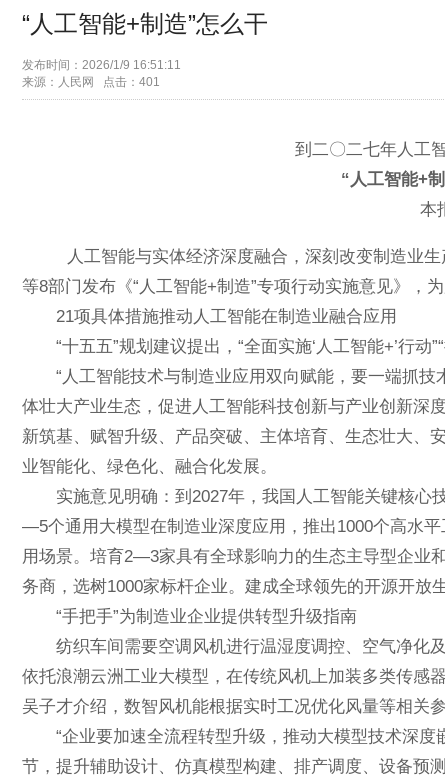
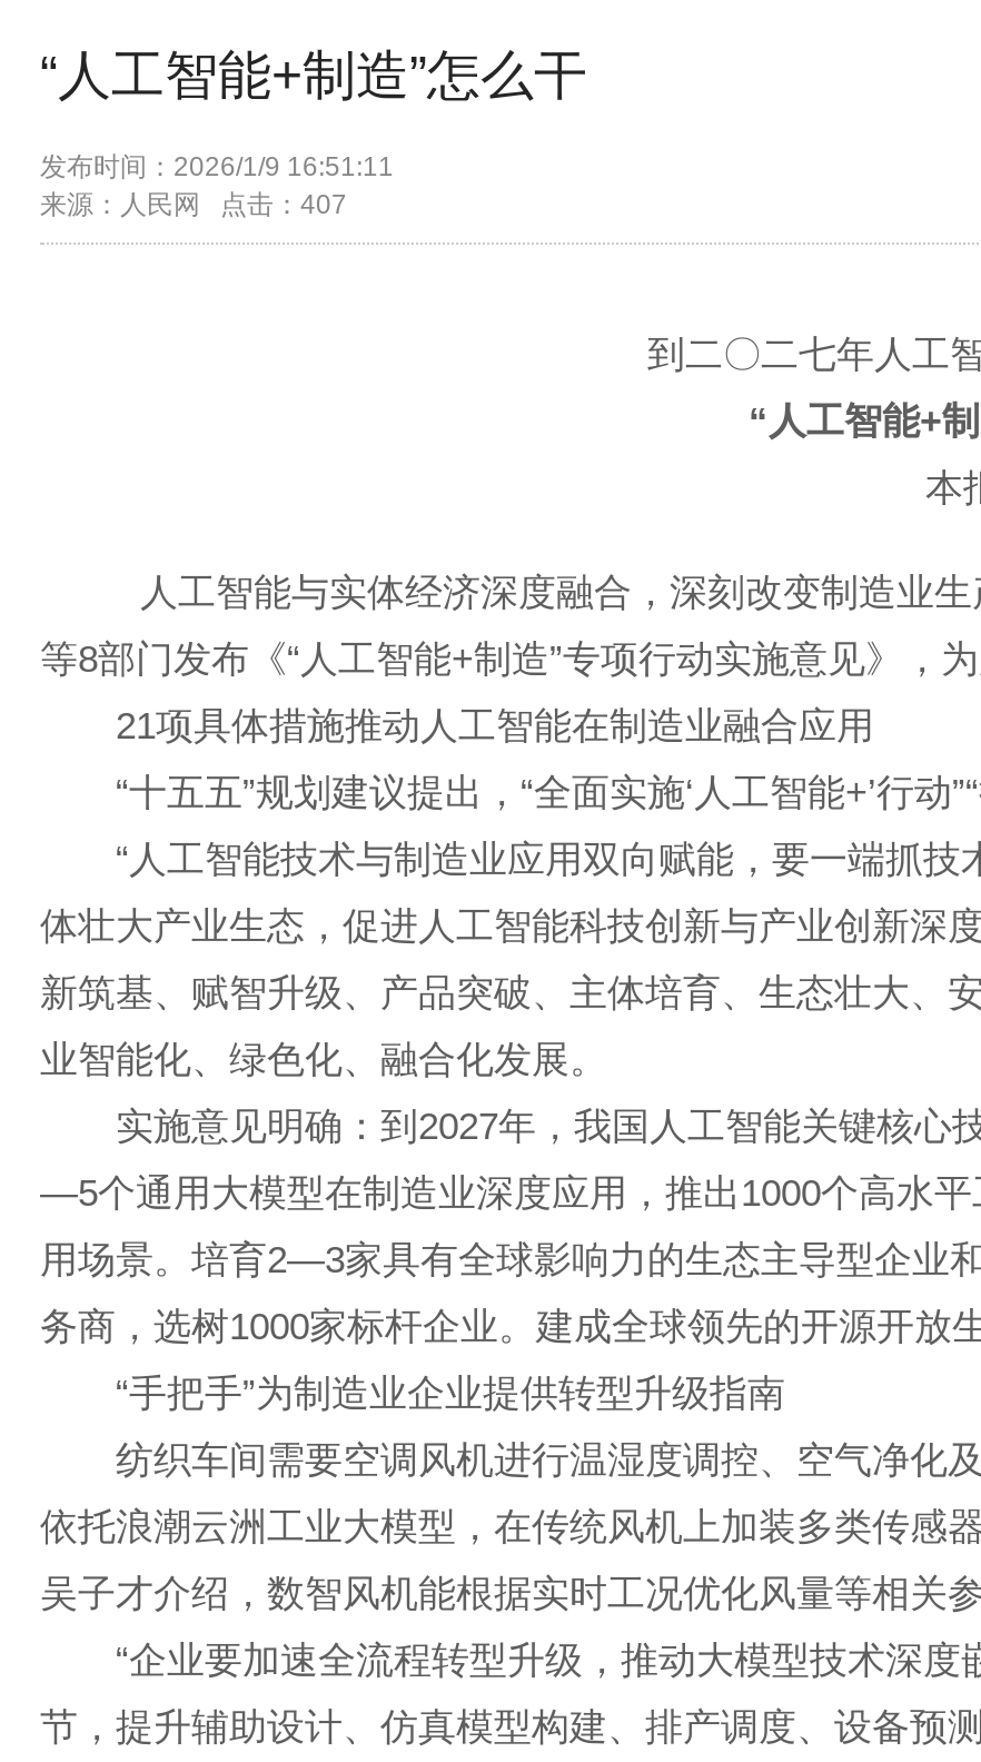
- 来源：人民网 点击：401
+ 来源：人民网 点击：407
